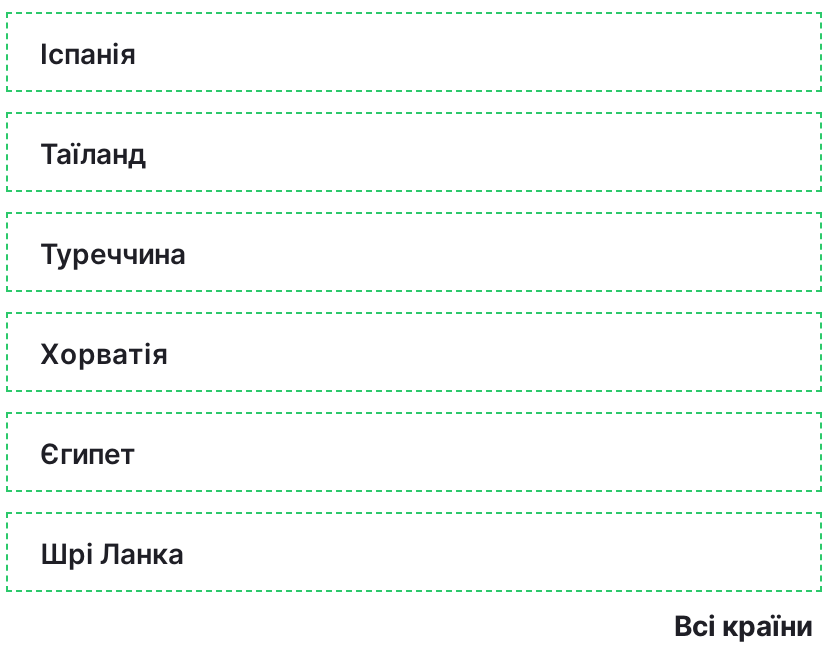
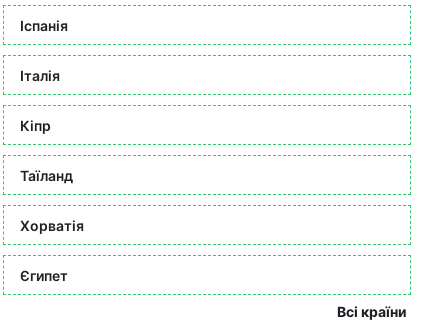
+ Італія
+ Кіпр

moved down: Таїланд

- Туреччина

moved down: Хорватія | Єгипет

- Шрі Ланка
